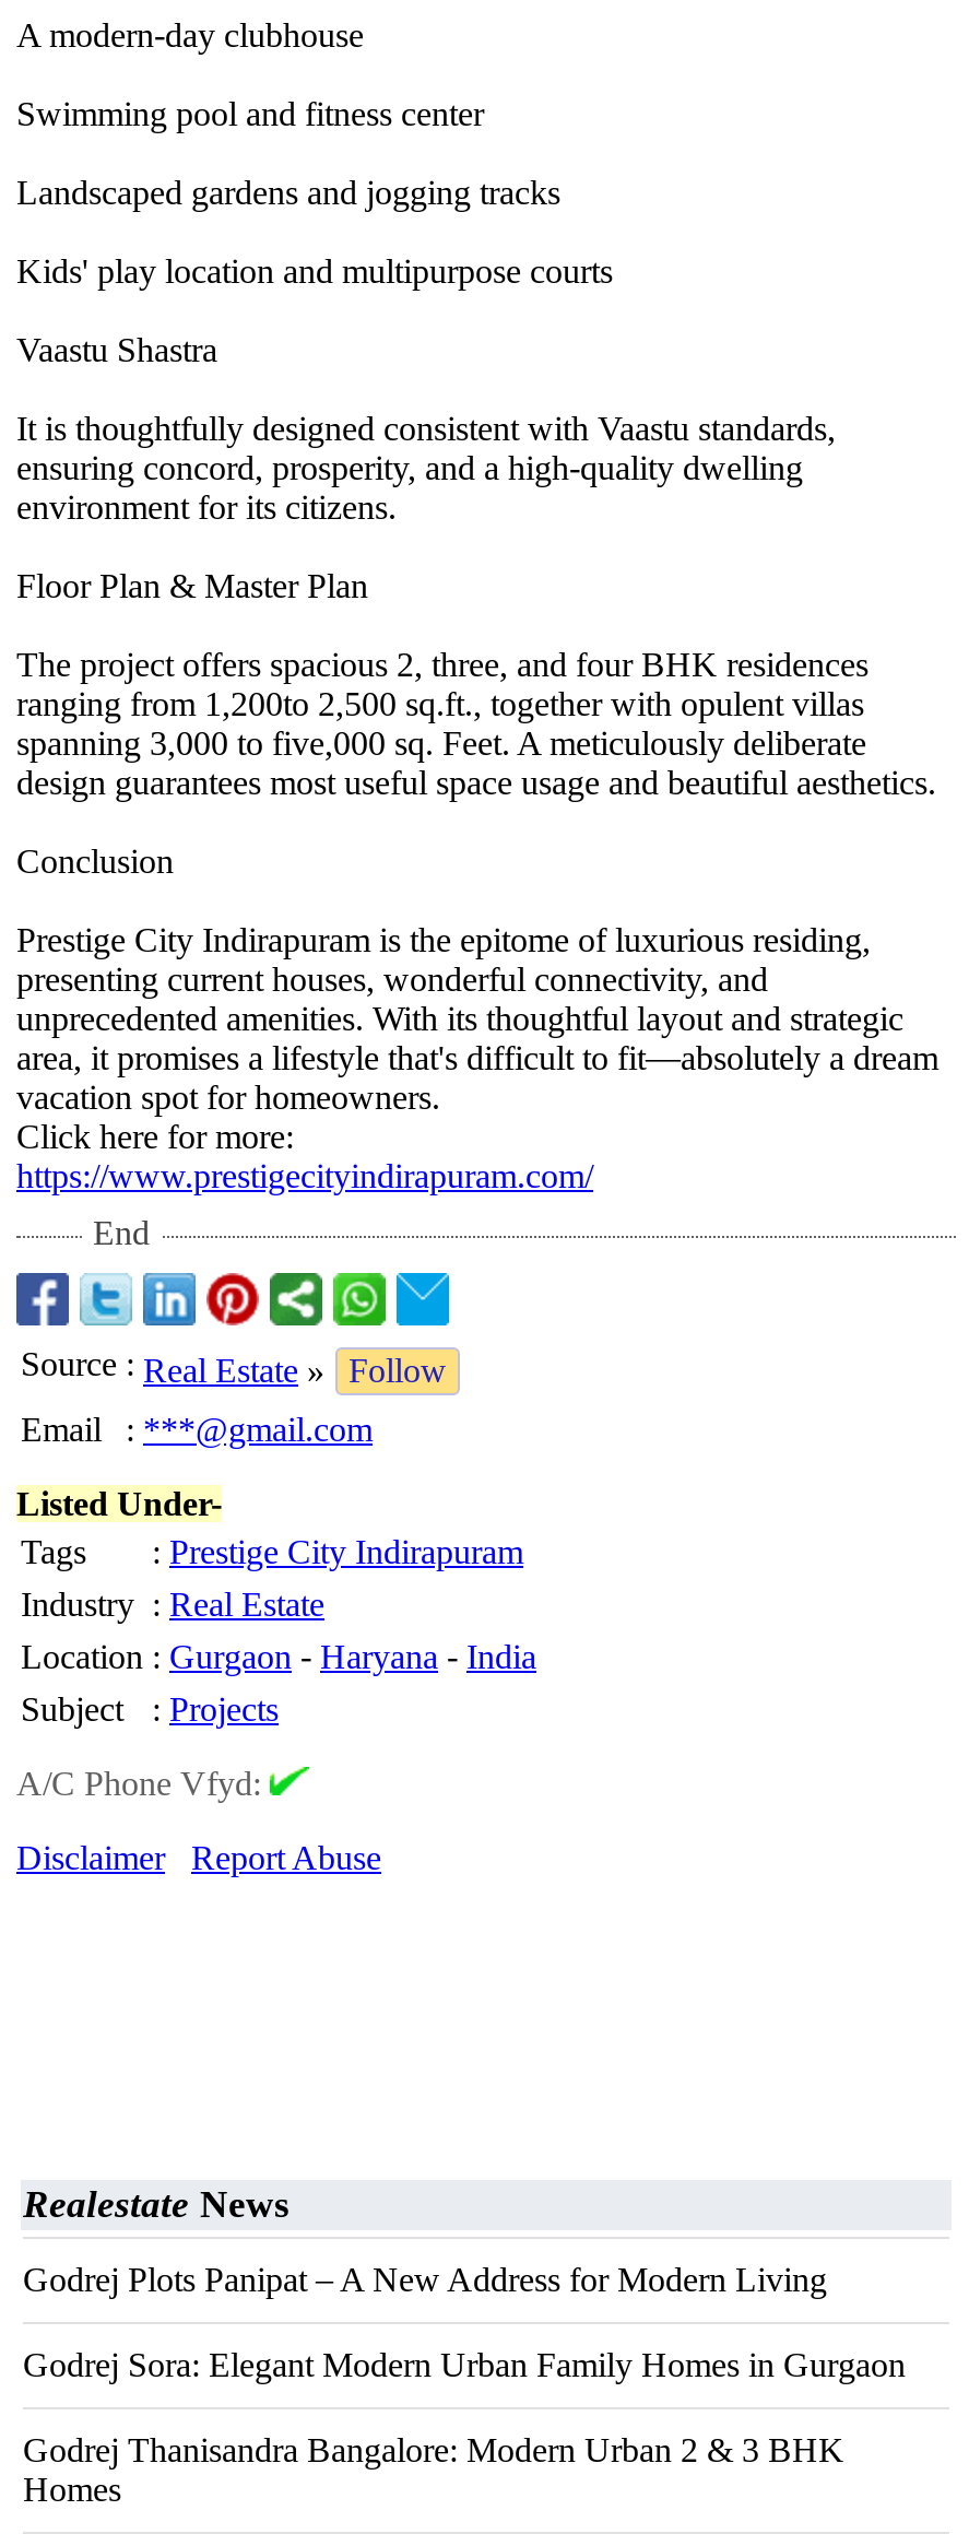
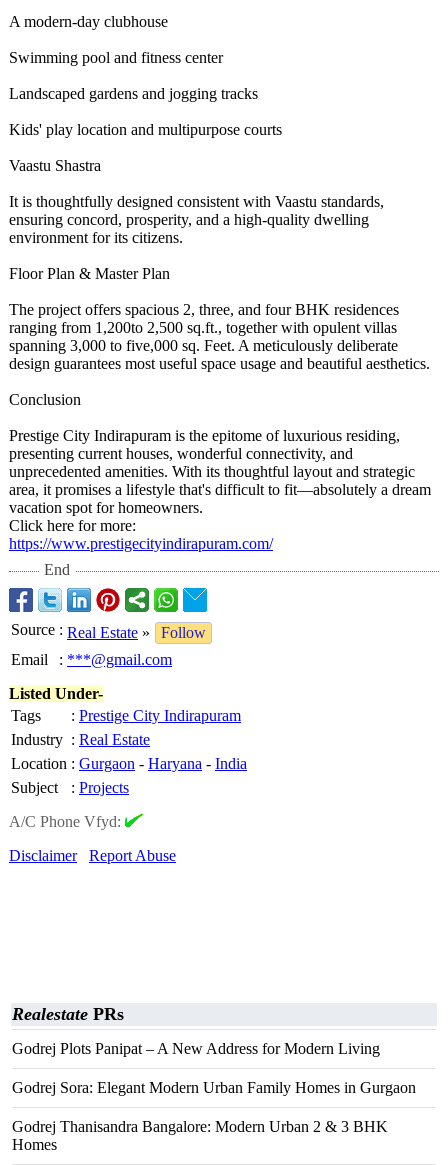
- Realestate News
+ Realestate PRs
